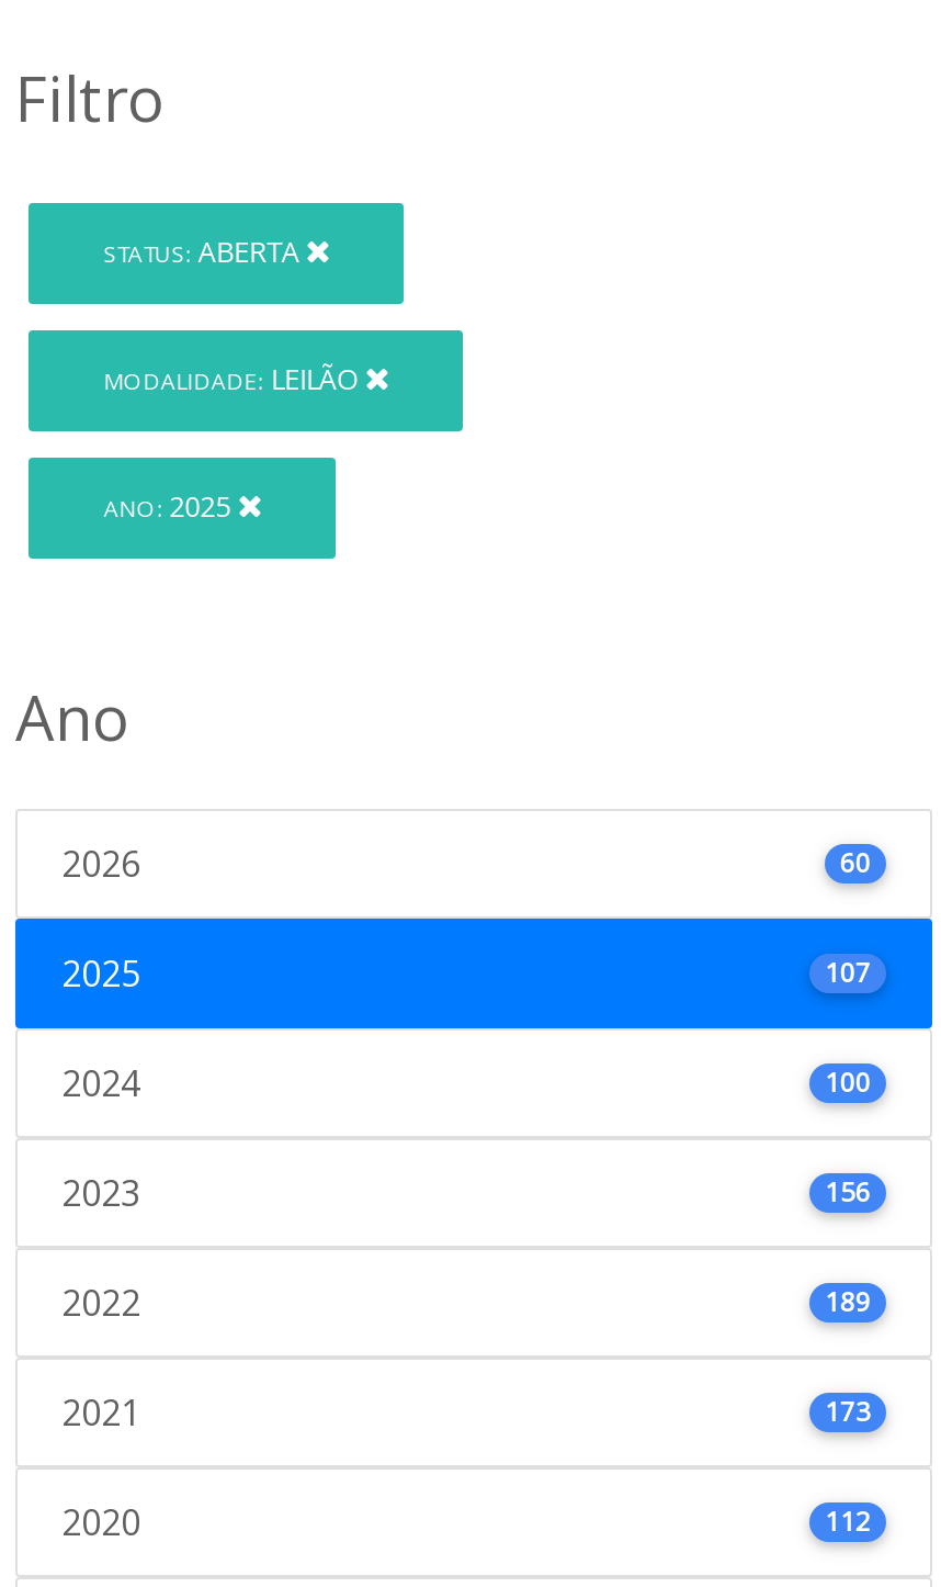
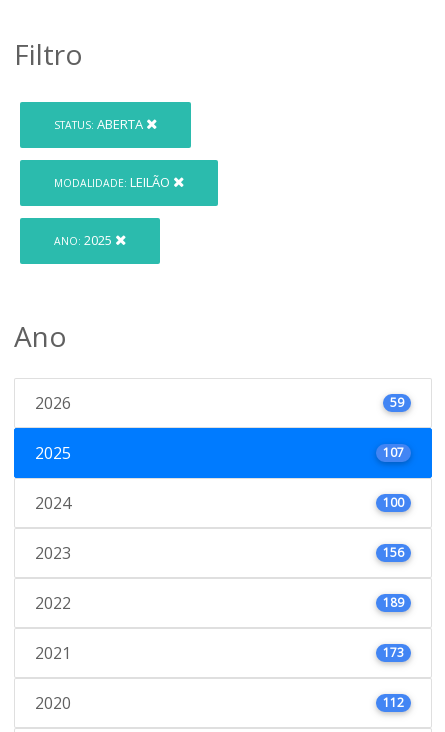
- 60
+ 59
